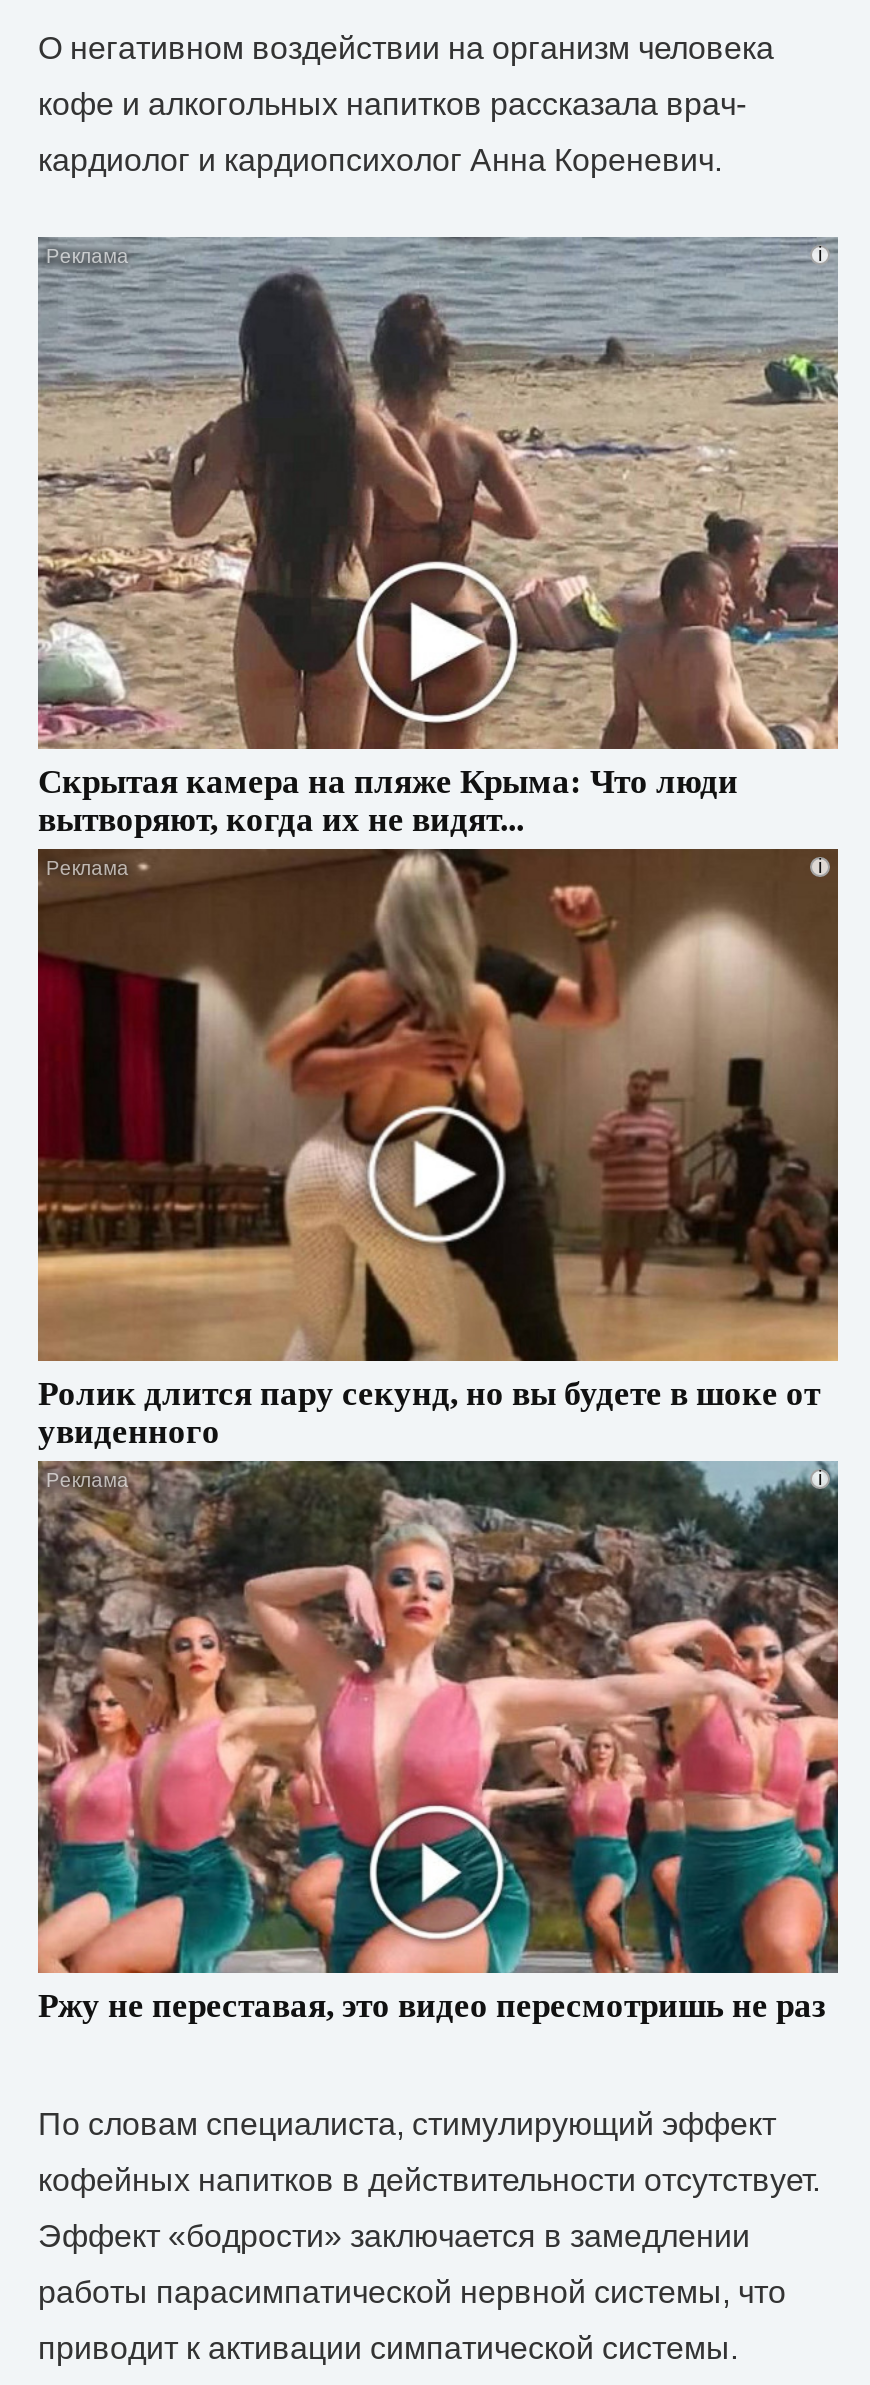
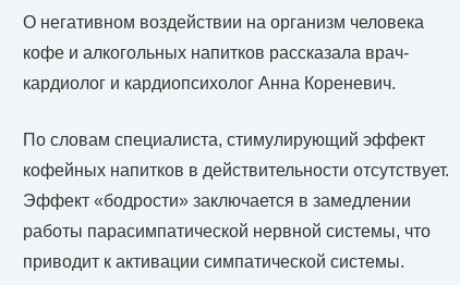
- [image]
- Скрытая камера на пляже Крыма: Что люди
- вытворяют, когда их не видят...

- [image]
- Ролик длится пару секунд, но вы будете в шоке от
- увиденного

- [image]
- Ржу не переставая, это видео пересмотришь не раз
